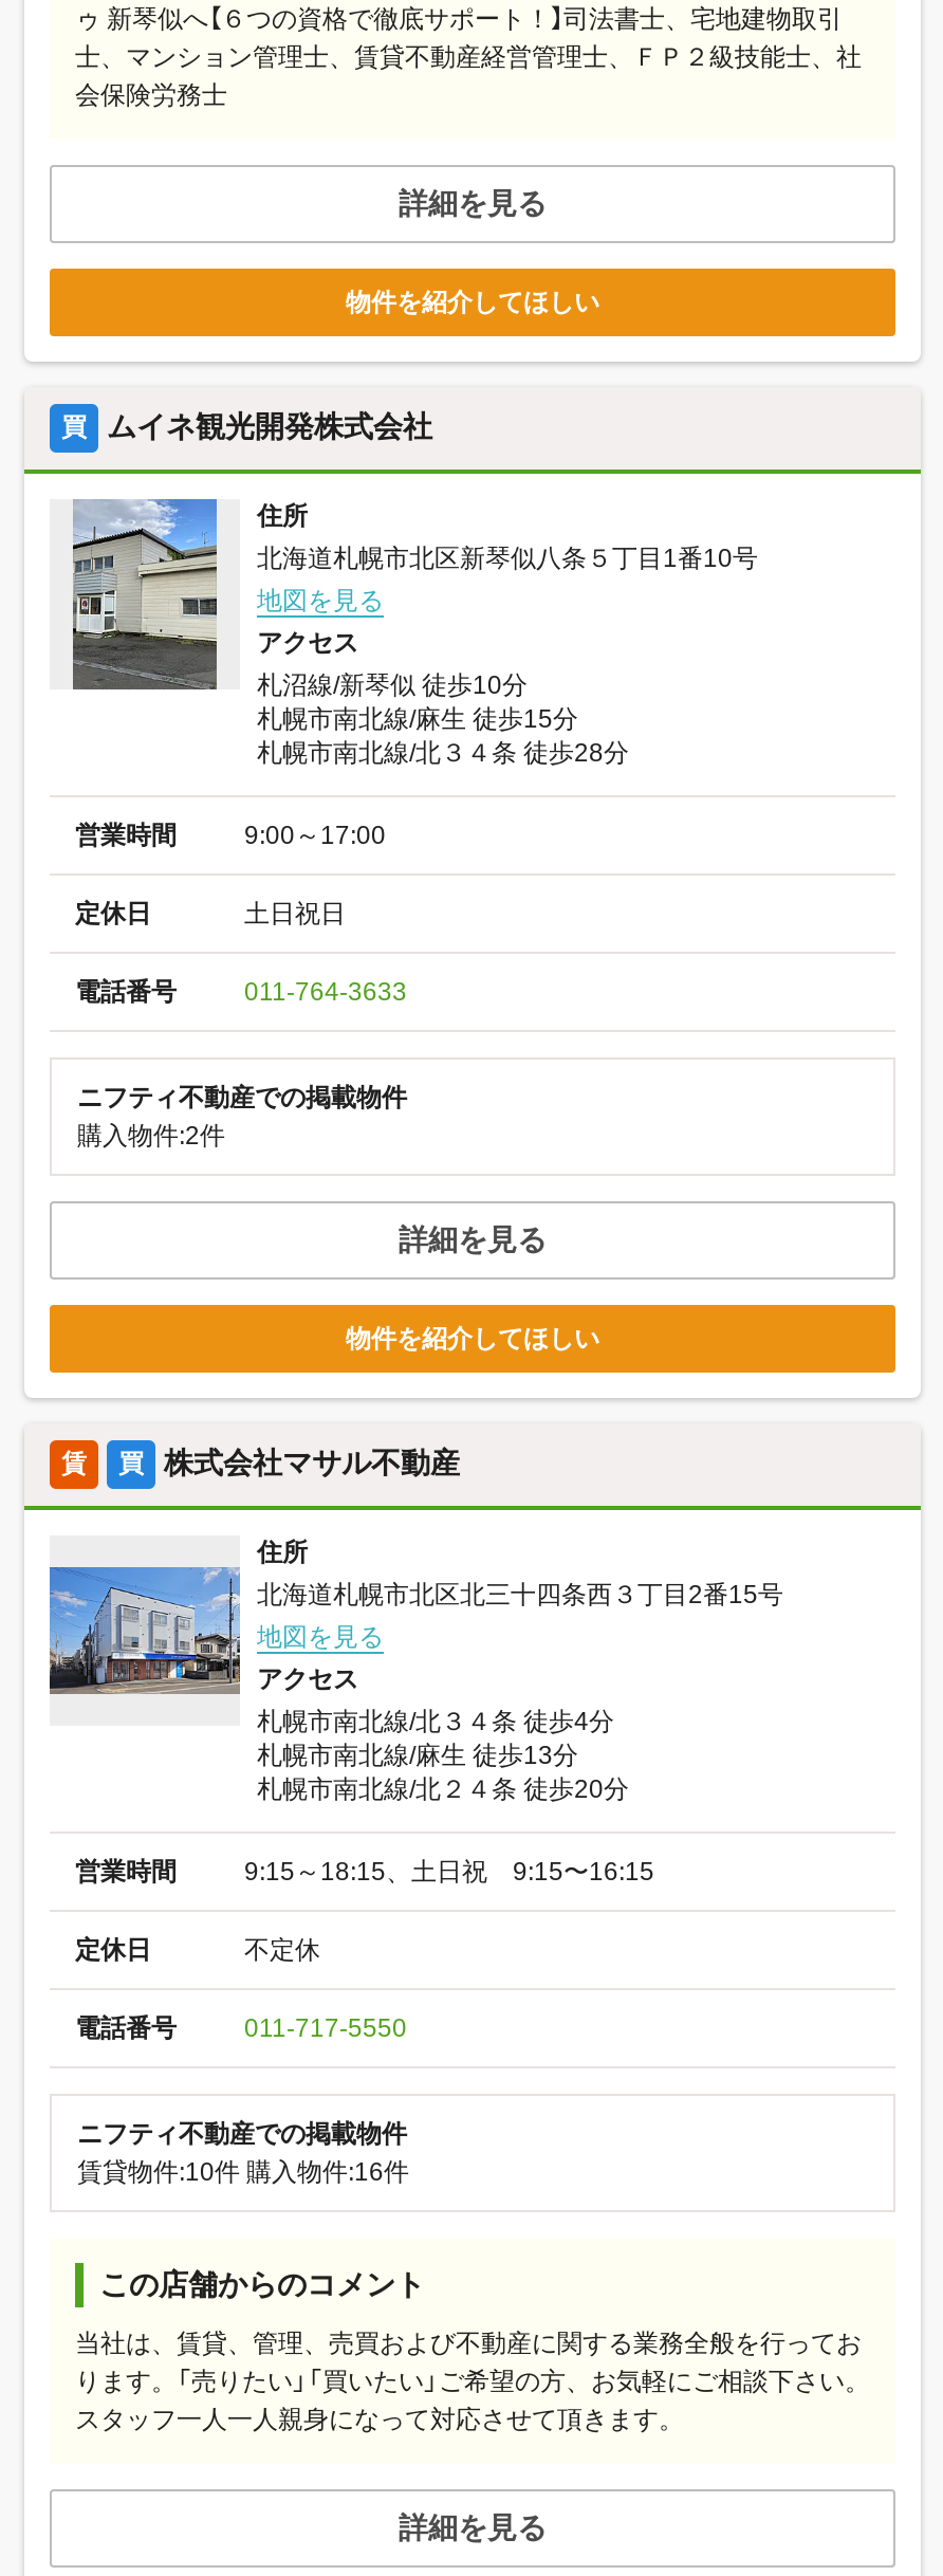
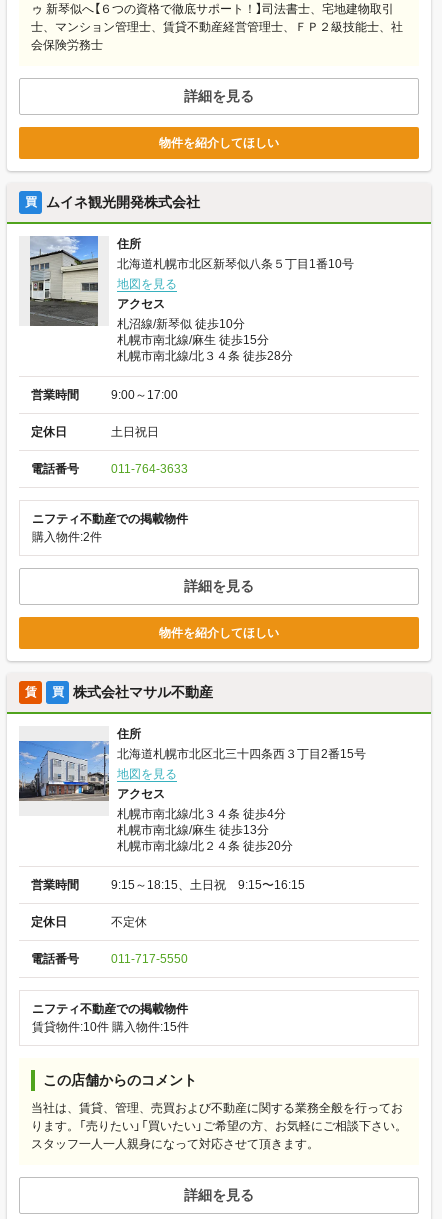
- 賃貸物件:10件購入物件:16件
+ 賃貸物件:10件購入物件:15件
